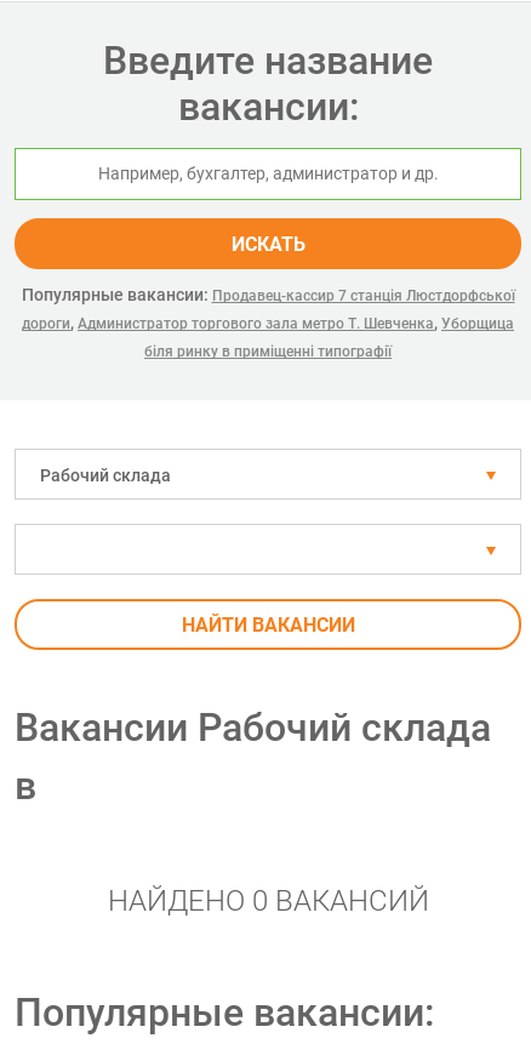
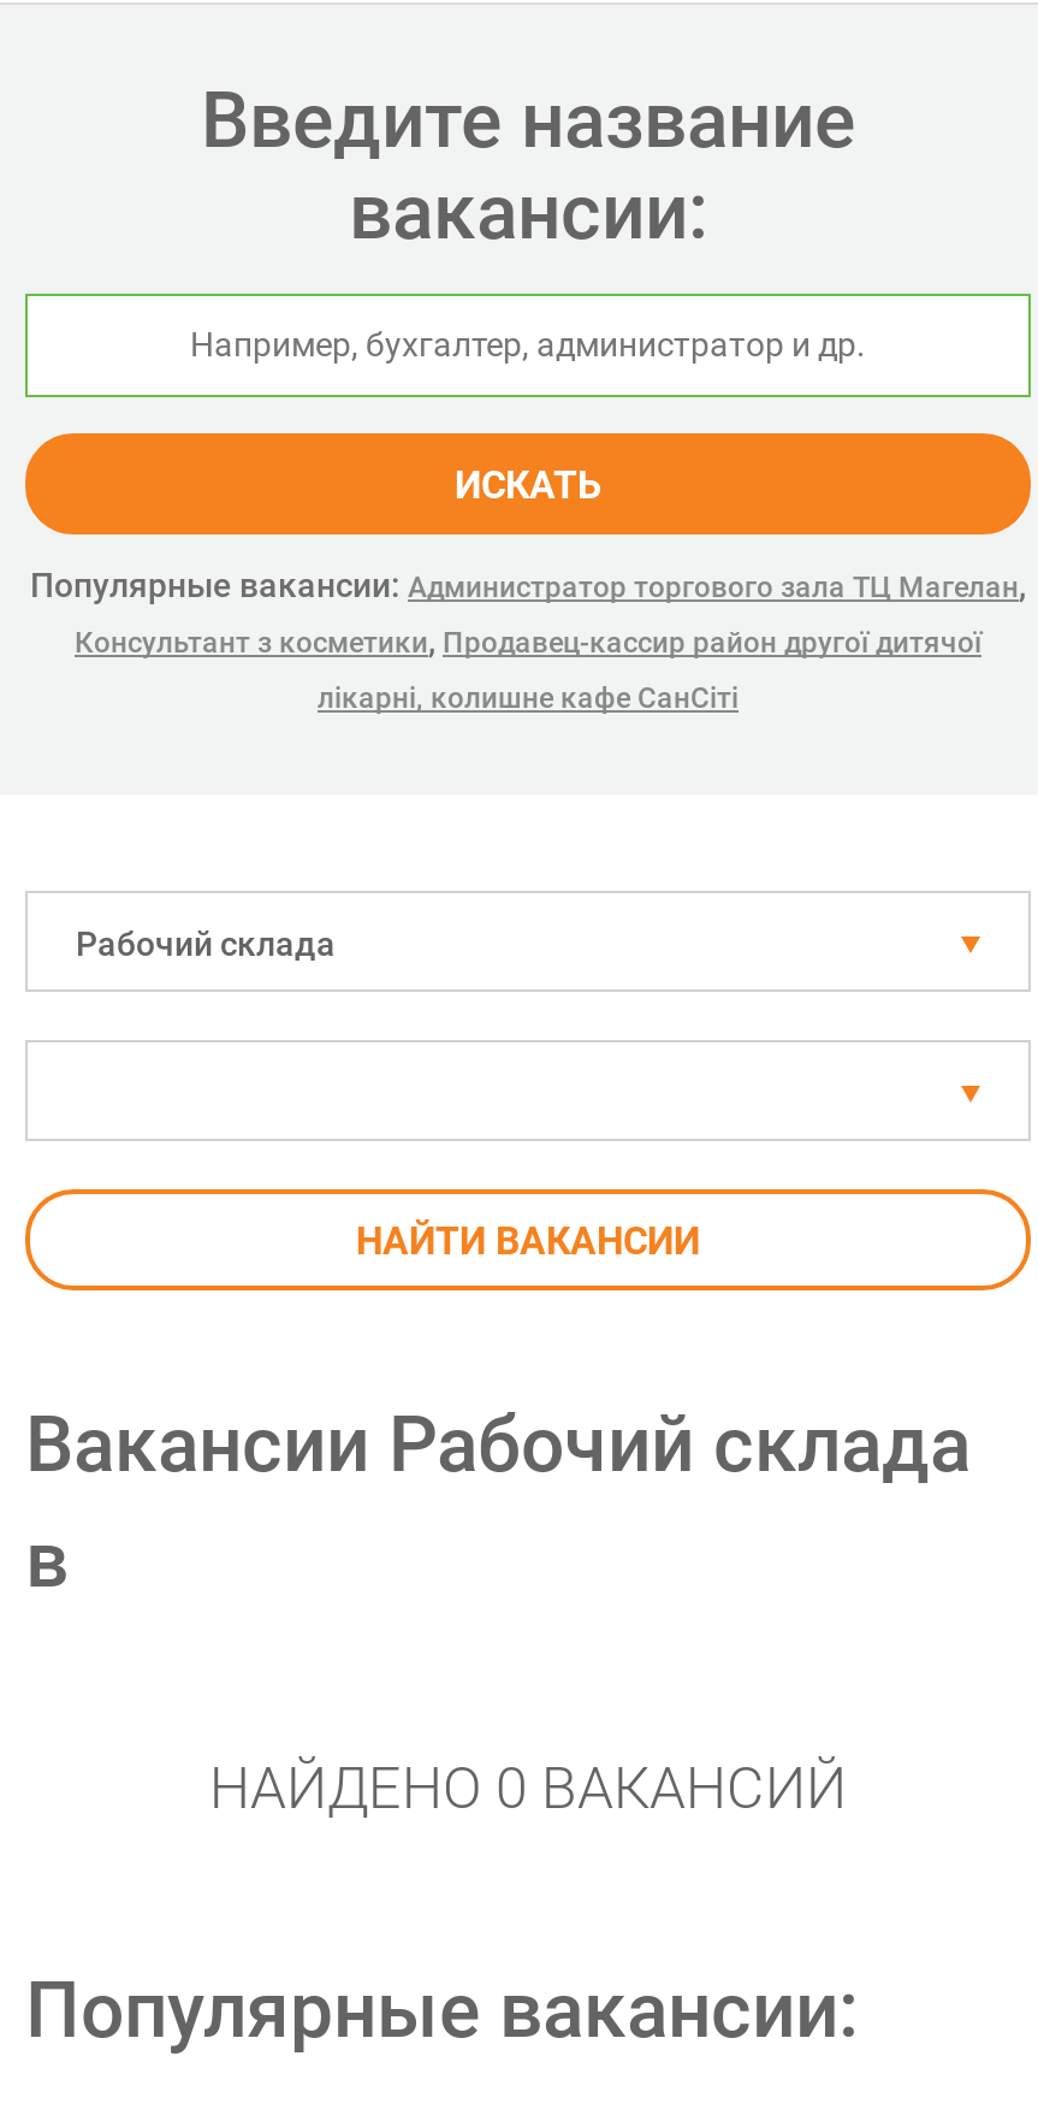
- Популярные вакансии: Продавец-кассир 7 станція Люстдорфської
- дороги, Администратор торгового зала метро Т. Шевченка, Уборщица
+ Популярные вакансии: Администратор торгового зала ТЦ Магелан,
+ Консультант з косметики, Продавец-кассир район другої дитячої

- біля ринку в приміщенні типографії
+ лікарні, колишне кафе СанСіті
